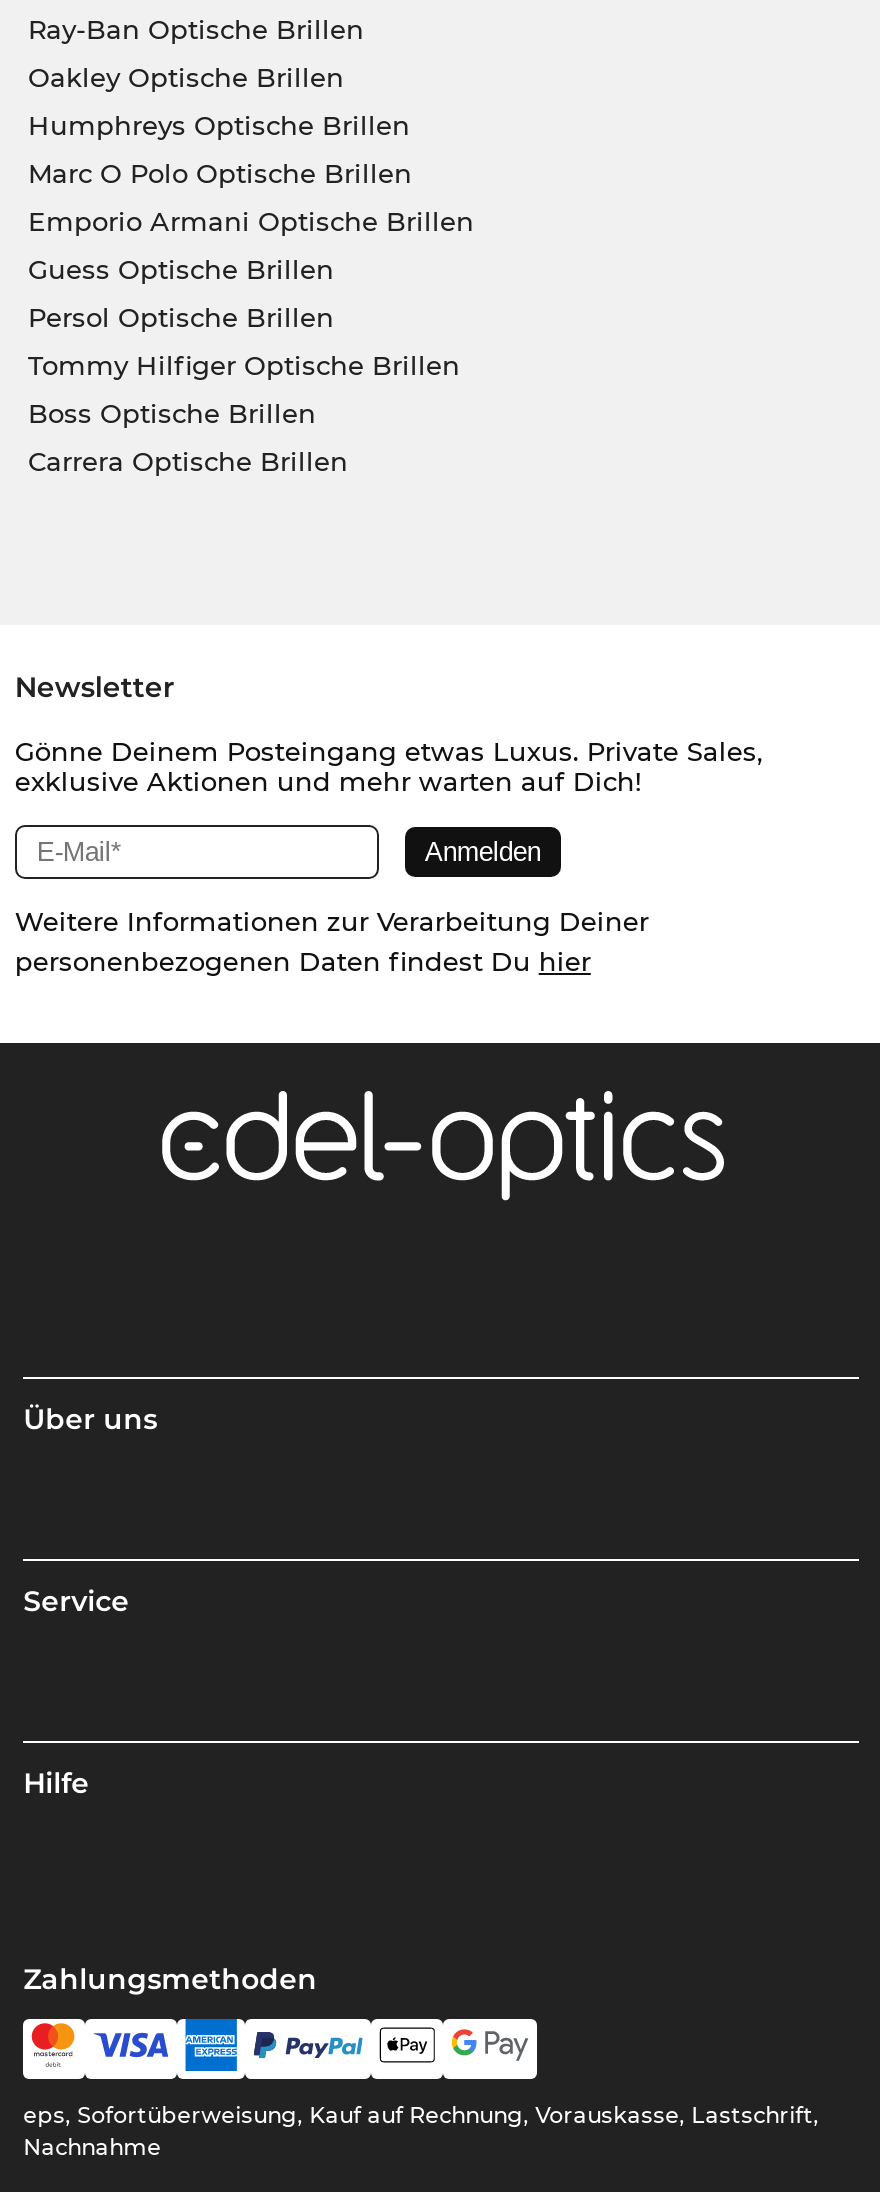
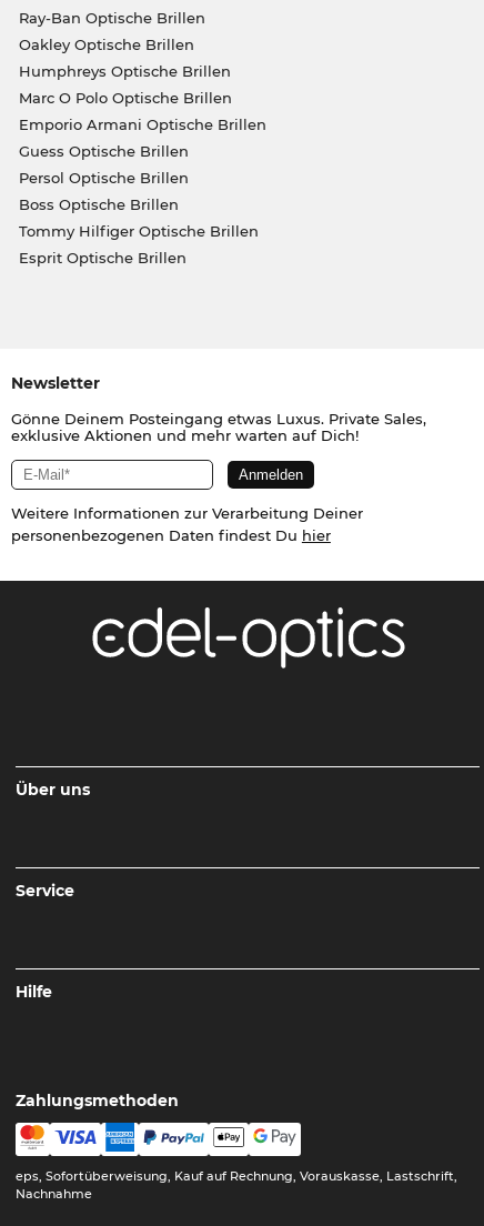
moved down: Tommy Hilfiger Optische Brillen

moved up: Boss Optische Brillen

- Carrera Optische Brillen
+ Esprit Optische Brillen
